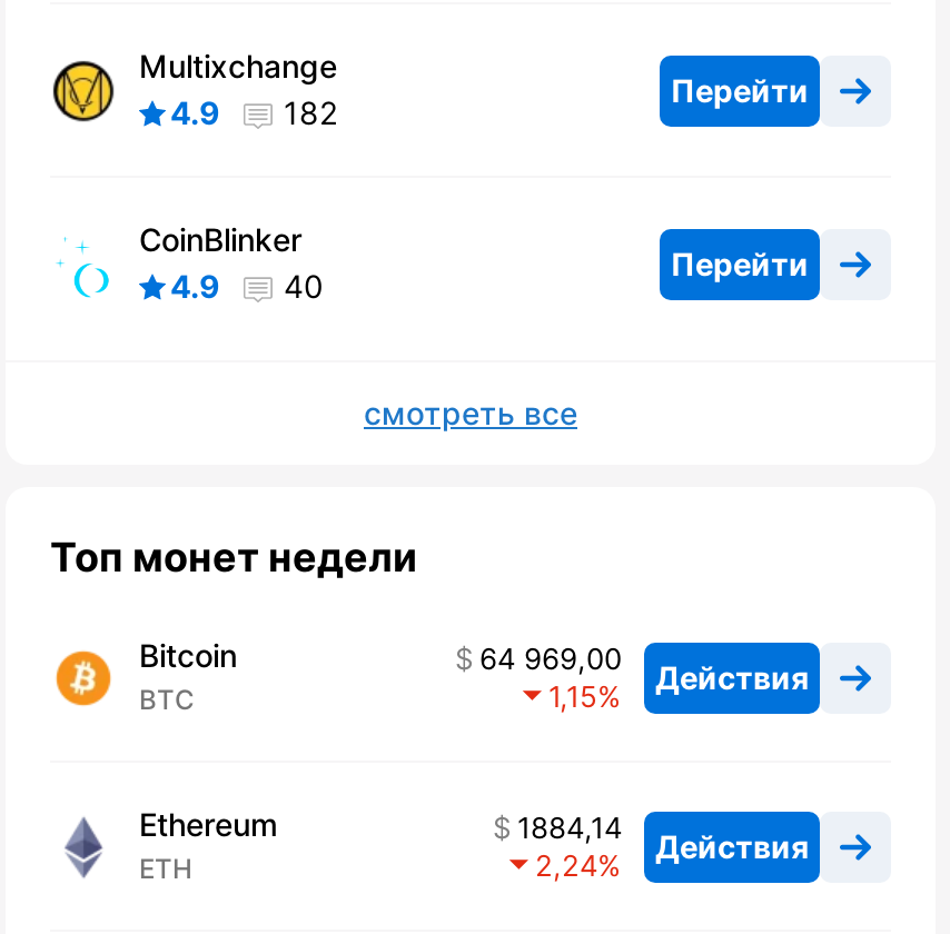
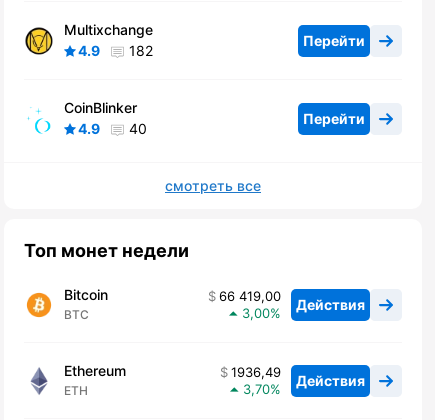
- 64 969,00 Действия
+ 66 419,00 Действия

- 1,15
+ 3,00

- 1884,14 Действия
+ 1936,49 Действия

- 2,24
+ 3,70
